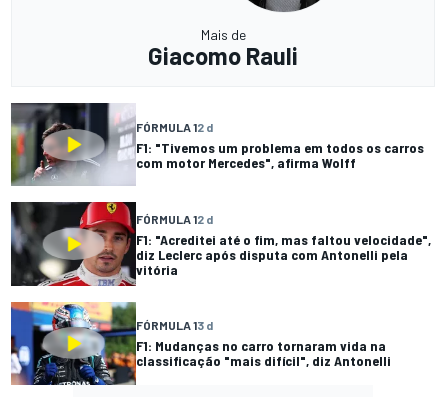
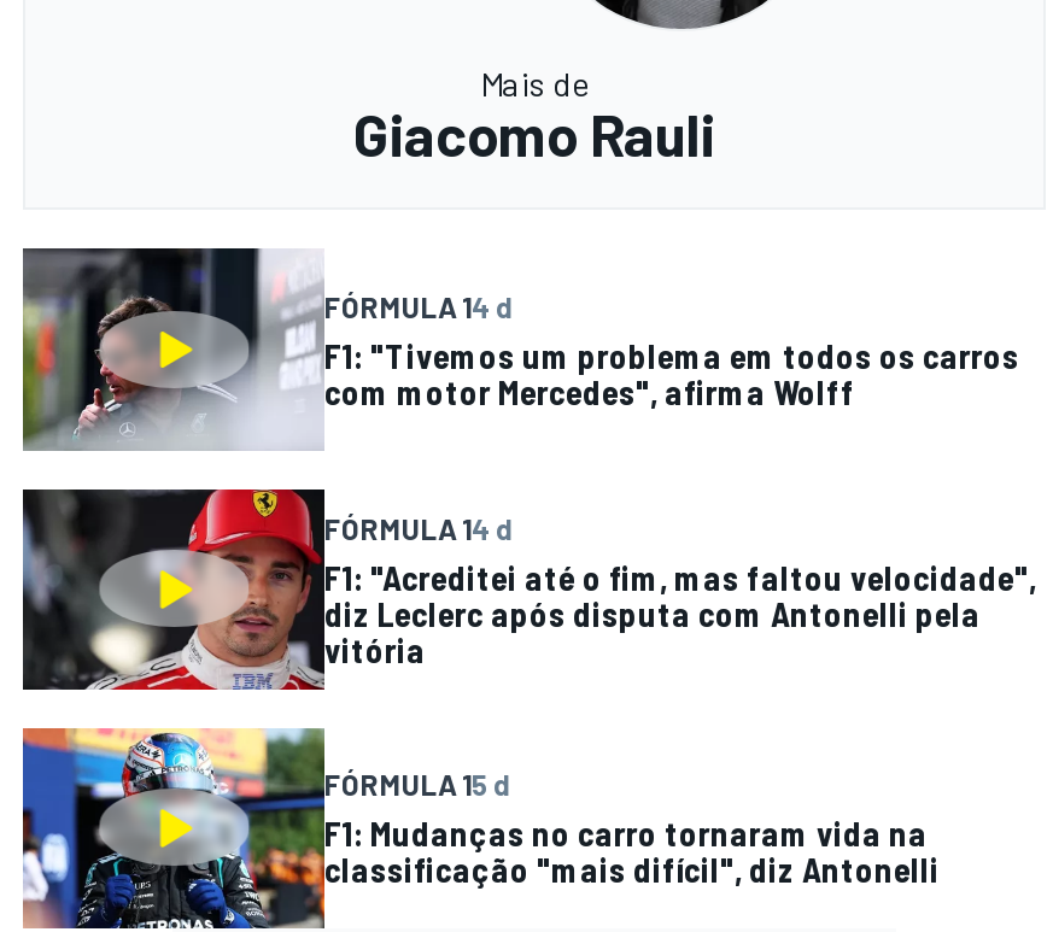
- FÓRMULA 12 d
+ FÓRMULA 14 d

- FÓRMULA 12 d
+ FÓRMULA 14 d

- FÓRMULA 13 d
+ FÓRMULA 15 d
